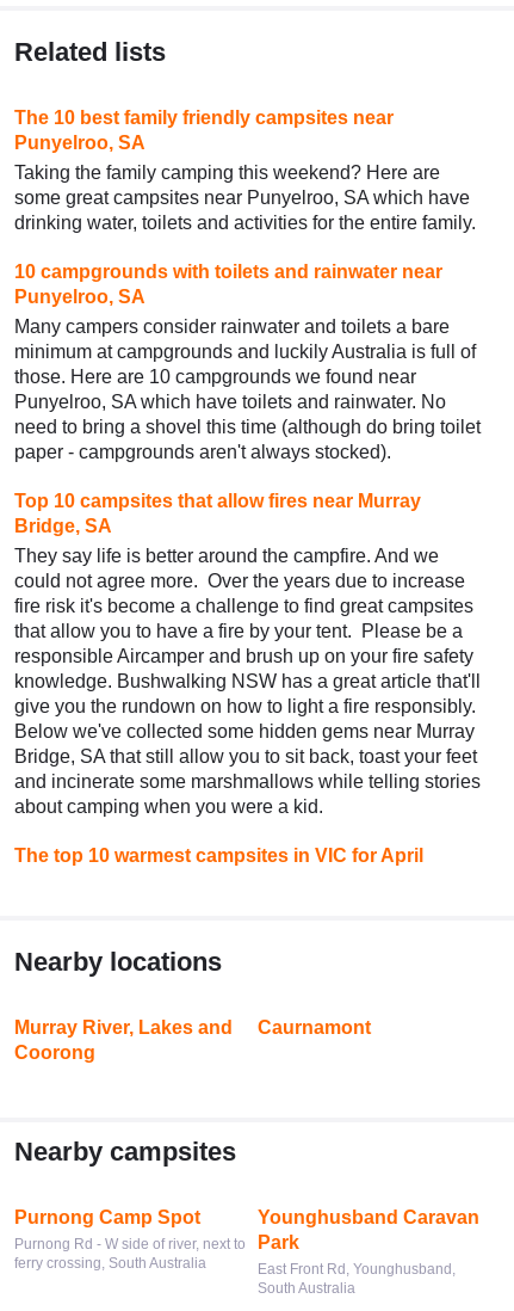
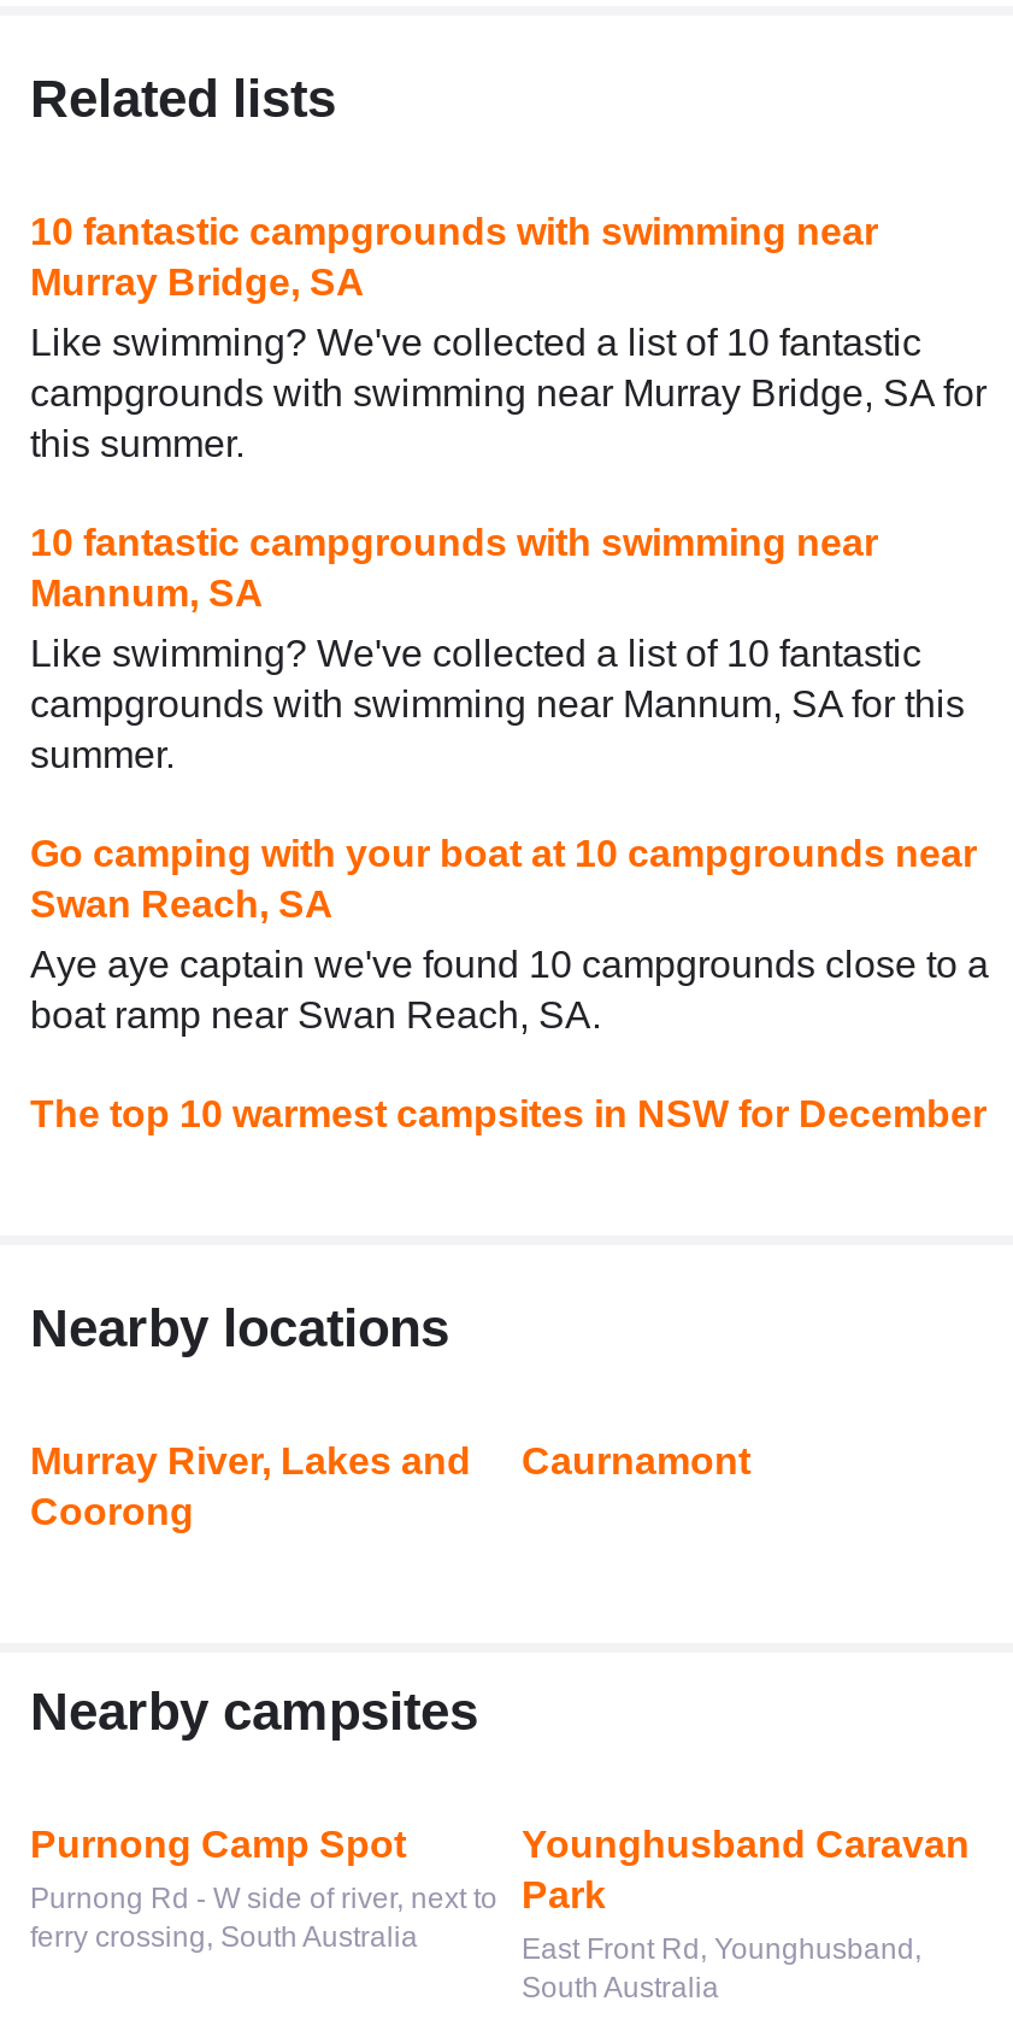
- The 10 best family friendly campsites near
- Punyelroo, SA
+ 10 fantastic campgrounds with swimming near
+ Murray Bridge, SA

- Taking the family camping this weekend? Here are
- some great campsites near Punyelroo, SA which have
- drinking water, toilets and activities for the entire family.
+ Like swimming? We've collected a list of 10 fantastic
+ campgrounds with swimming near Murray Bridge, SA for
+ this summer.

- 10 campgrounds with toilets and rainwater near
- Punyelroo, SA
+ 10 fantastic campgrounds with swimming near
+ Mannum, SA

- Many campers consider rainwater and toilets a bare
- minimum at campgrounds and luckily Australia is full of
- those. Here are 10 campgrounds we found near
- Punyelroo, SA which have toilets and rainwater. No
- need to bring a shovel this time (although do bring toilet
- paper - campgrounds aren't always stocked).
+ Like swimming? We've collected a list of 10 fantastic
+ campgrounds with swimming near Mannum, SA for this
+ summer.

- Top 10 campsites that allow fires near Murray
- Bridge, SA
+ Go camping with your boat at 10 campgrounds near
+ Swan Reach, SA

- They say life is better around the campfire. And we
- could not agree more. Over the years due to increase
- fire risk it's become a challenge to find great campsites
- that allow you to have a fire by your tent. Please be a
- responsible Aircamper and brush up on your fire safety
- knowledge. Bushwalking NSW has a great article that'll
- give you the rundown on how to light a fire responsibly.
- Below we've collected some hidden gems near Murray
- Bridge, SA that still allow you to sit back, toast your feet
- and incinerate some marshmallows while telling stories
- about camping when you were a kid.
+ Aye aye captain we've found 10 campgrounds close to a
+ boat ramp near Swan Reach, SA.

- The top 10 warmest campsites in VIC for April
+ The top 10 warmest campsites in NSW for December
